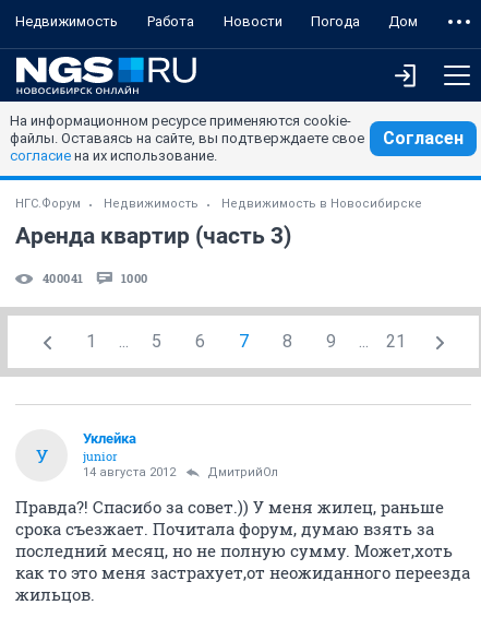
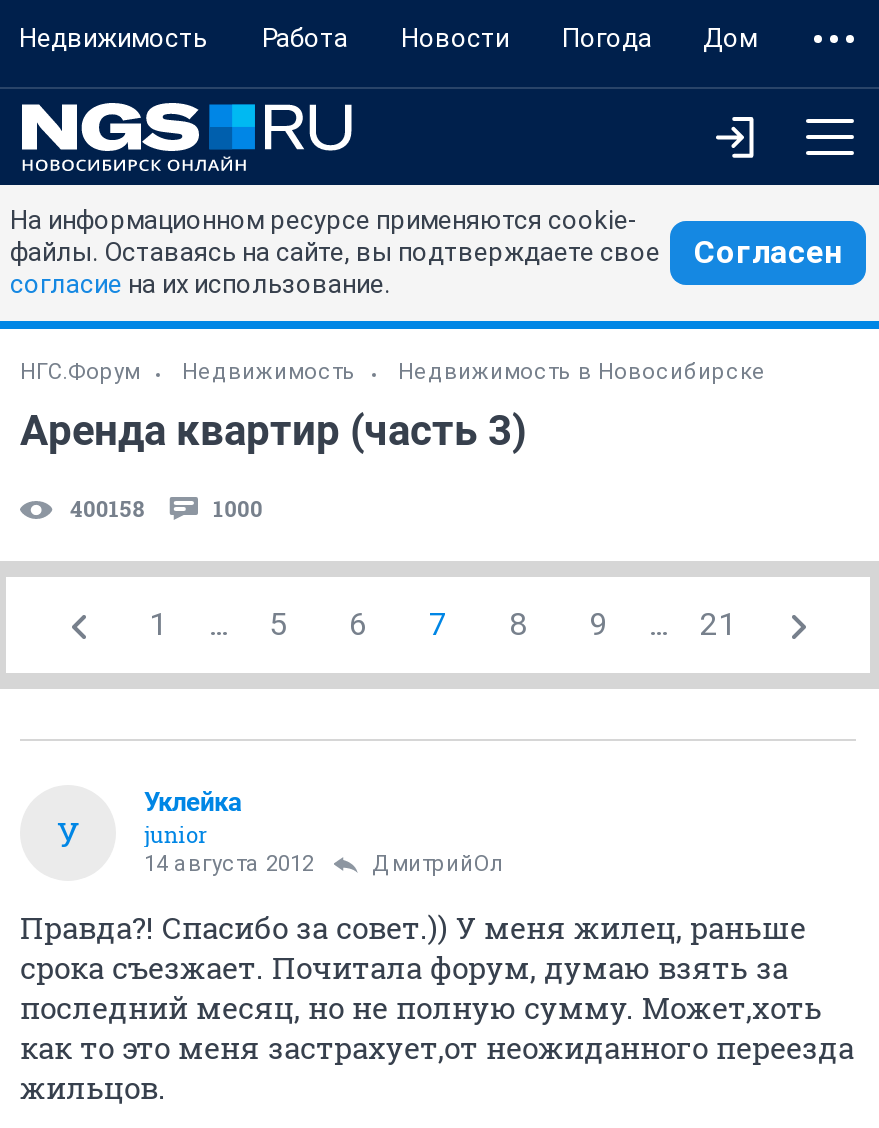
- 400041
+ 400158
